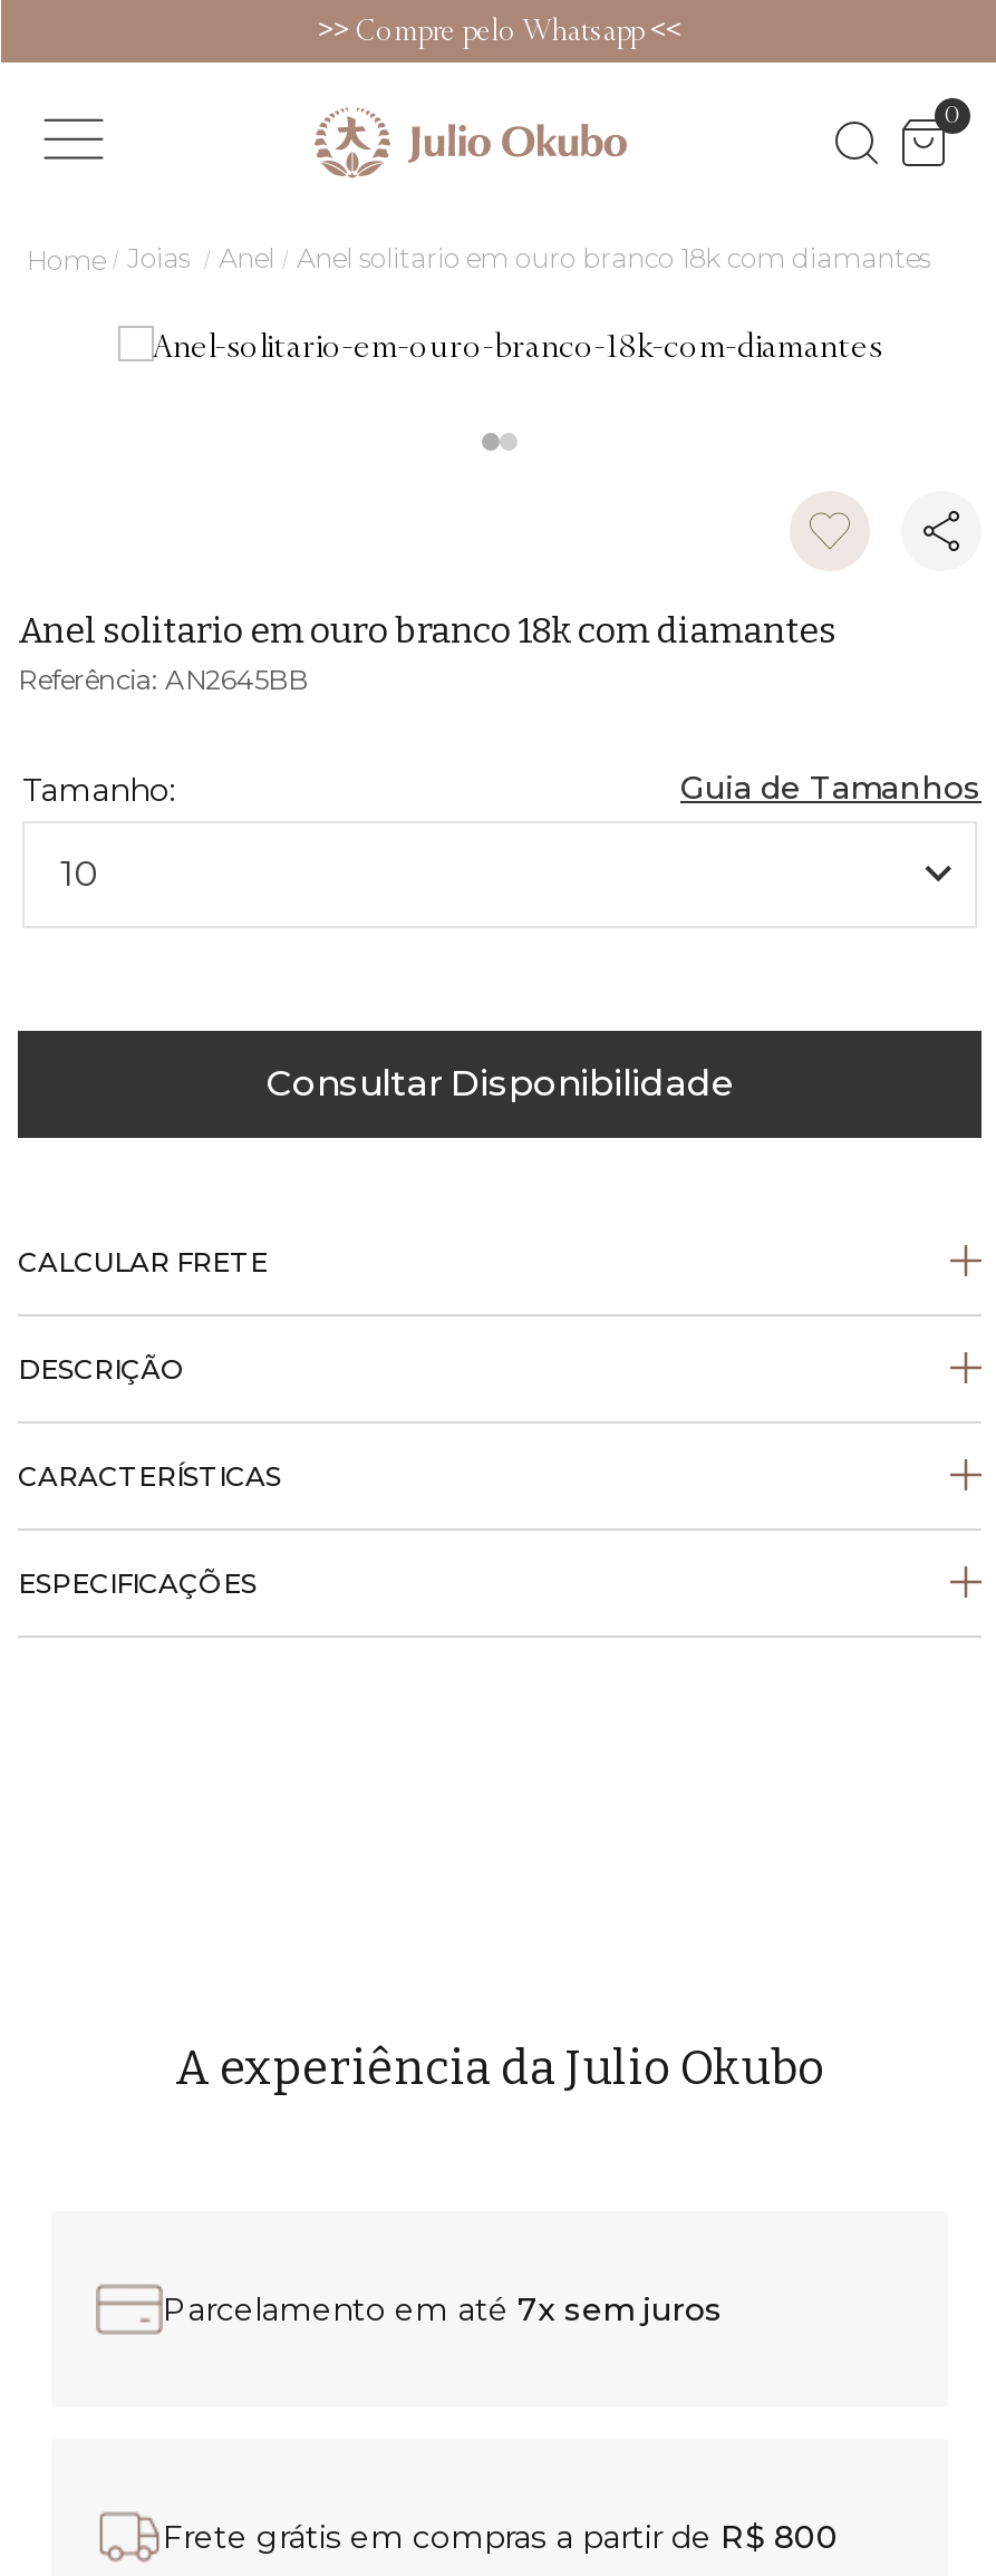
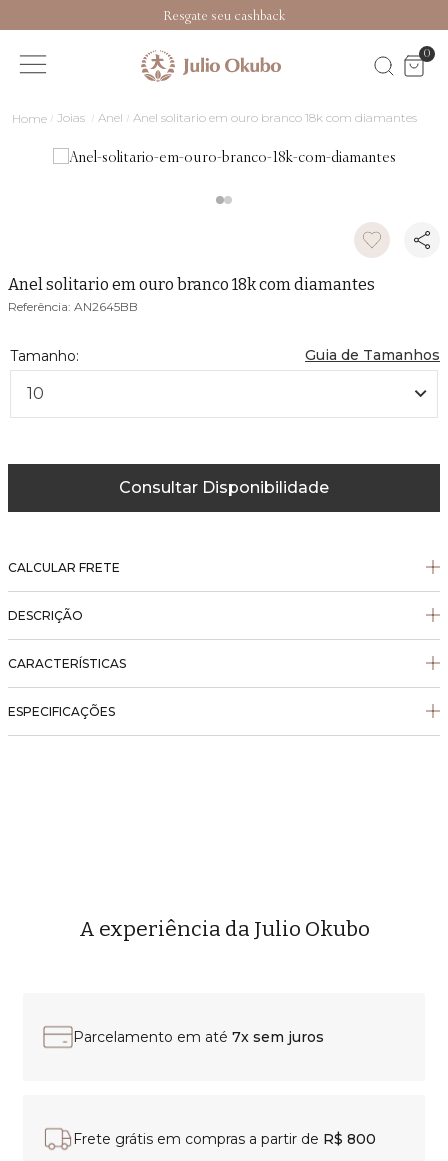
- >> Compre pelo Whatsapp<<
+ Resgate seu cashback
